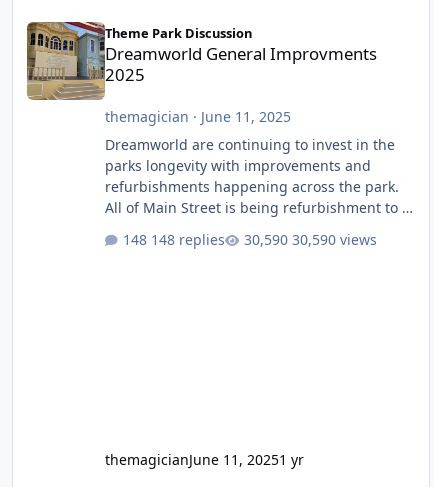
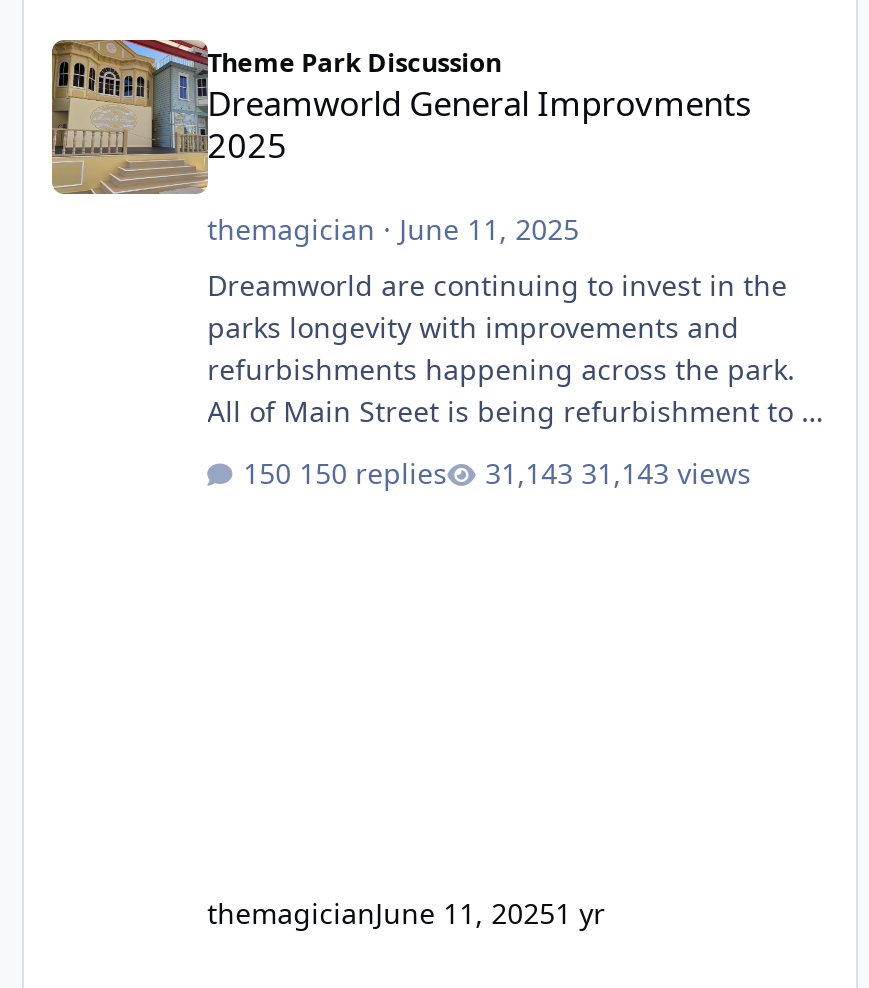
- 148 replies
+ 150 replies

- 30,590 views
+ 31,143 views
